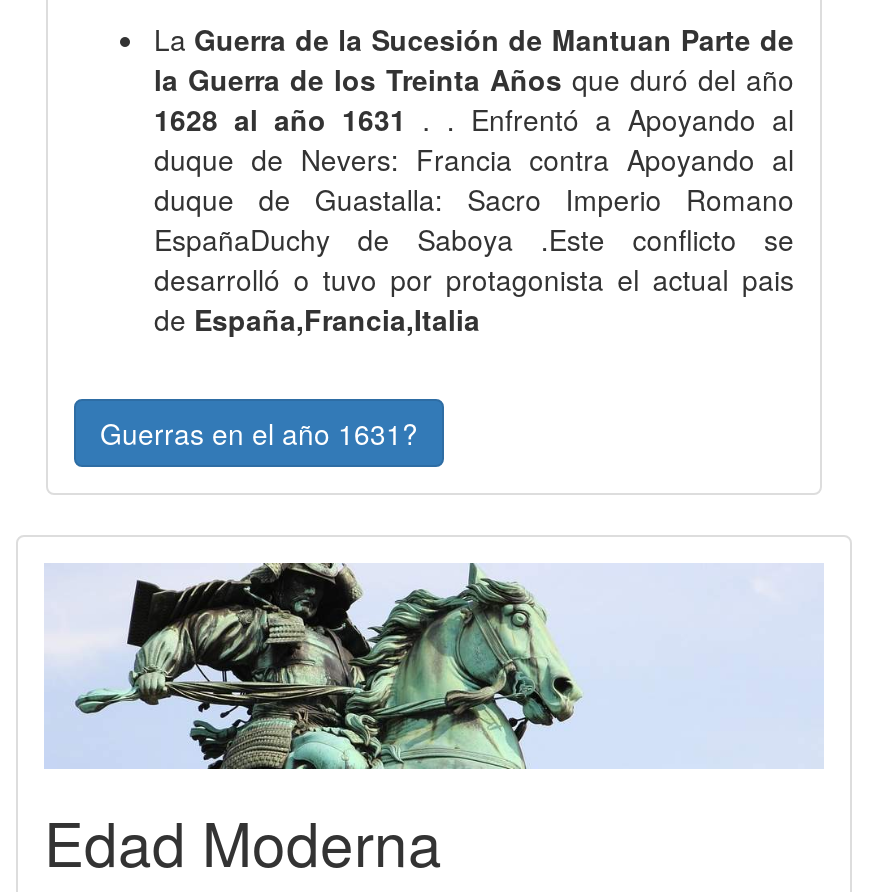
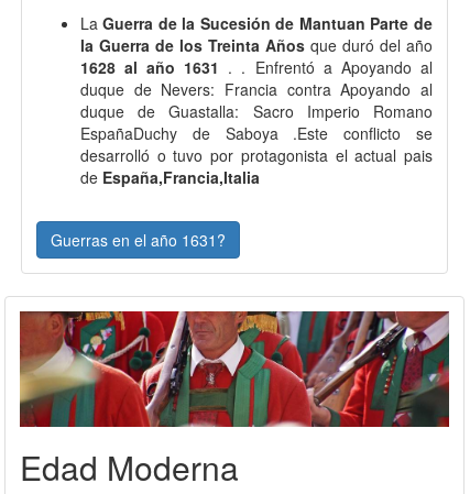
- [image]
+ [image]
